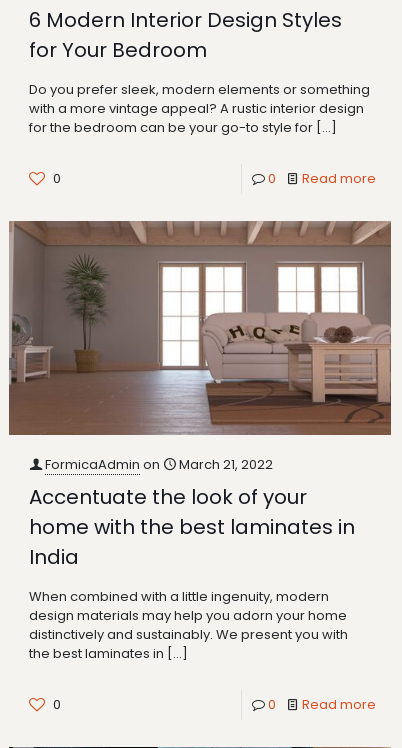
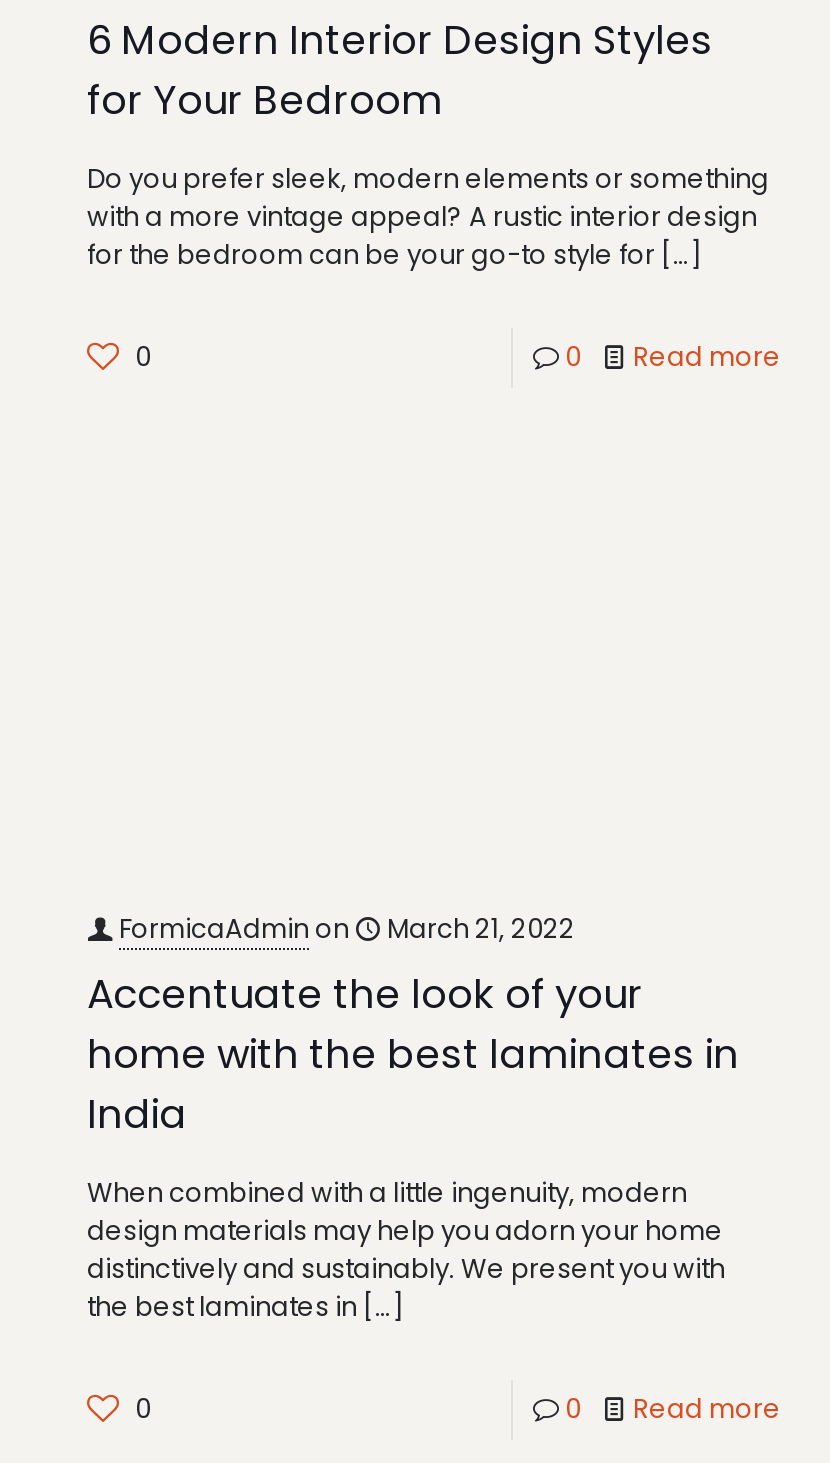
- [image]
